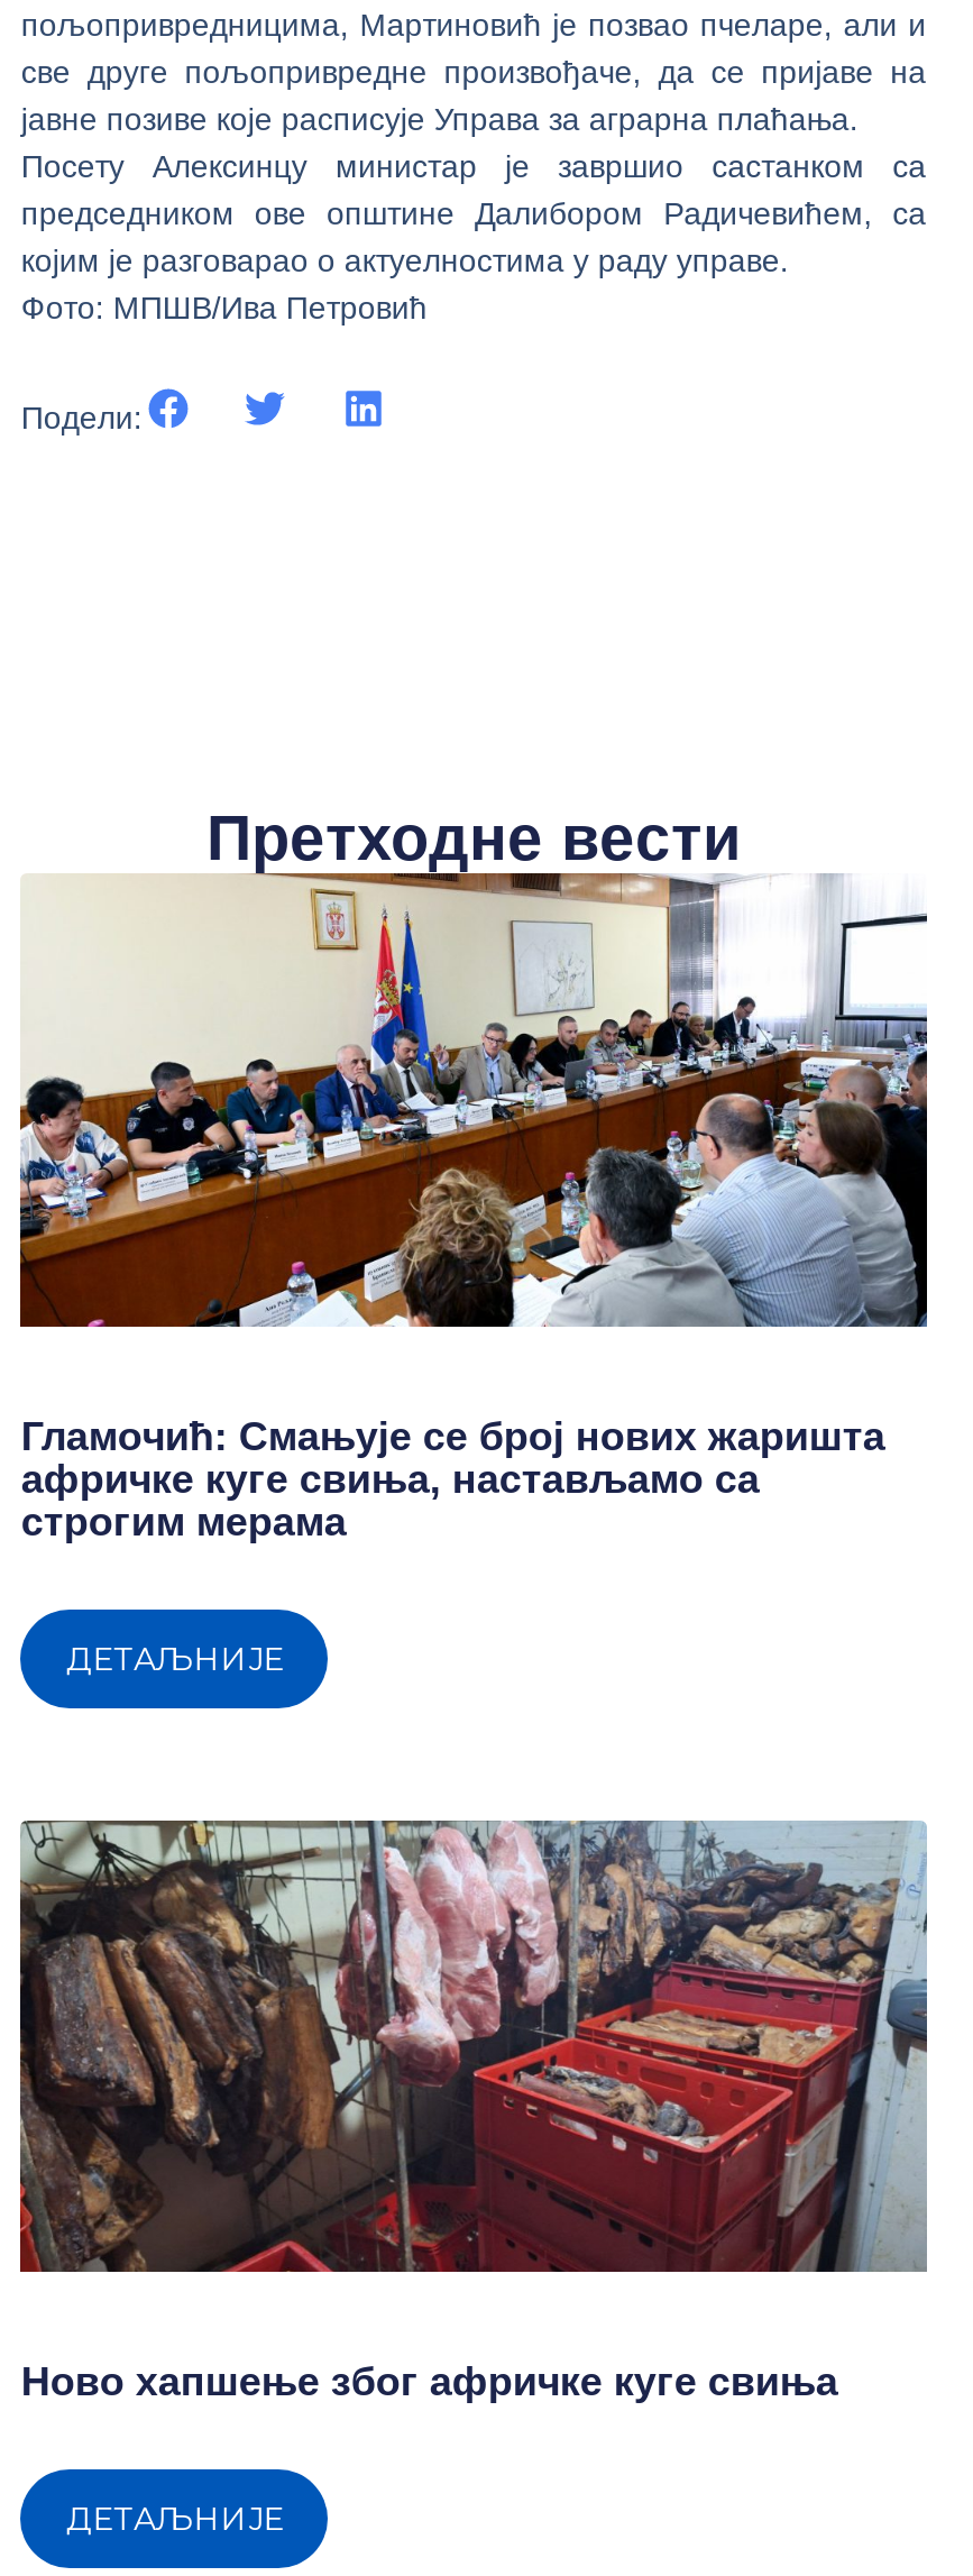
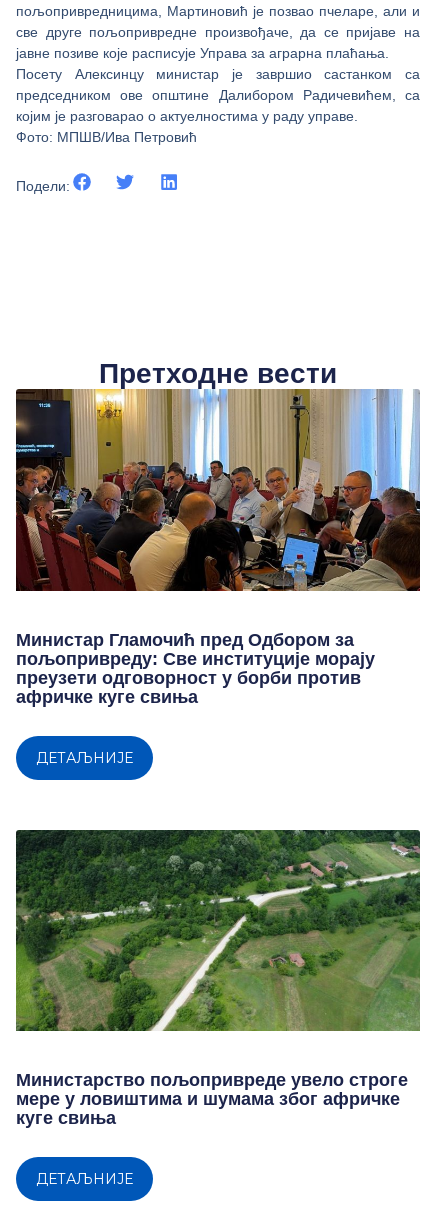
- [image]
- Гламочић: Смањује се број нових жаришта
- афричке куге свиња, настављамо са
- строгим мерама
+ [image]
+ Министар Гламочић пред Одбором за
+ пољопривреду: Све институције морају
+ преузети одговорност у борби против
+ афричке куге свиња

- [image]
+ [image]

- Ново хапшење због афричке куге свиња
+ Министарство пољопривреде увело строге
+ мере у ловиштима и шумама због афричке
+ куге свиња
